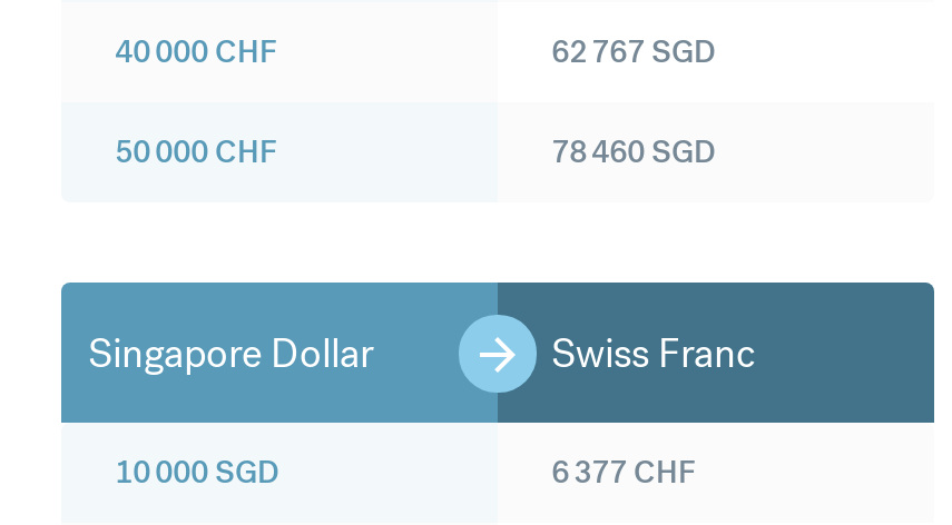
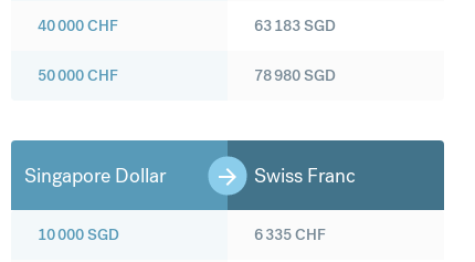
- 62 767 SGD
+ 63 183 SGD

- 78 460 SGD
+ 78 980 SGD

- 6 377 CHF
+ 6 335 CHF
